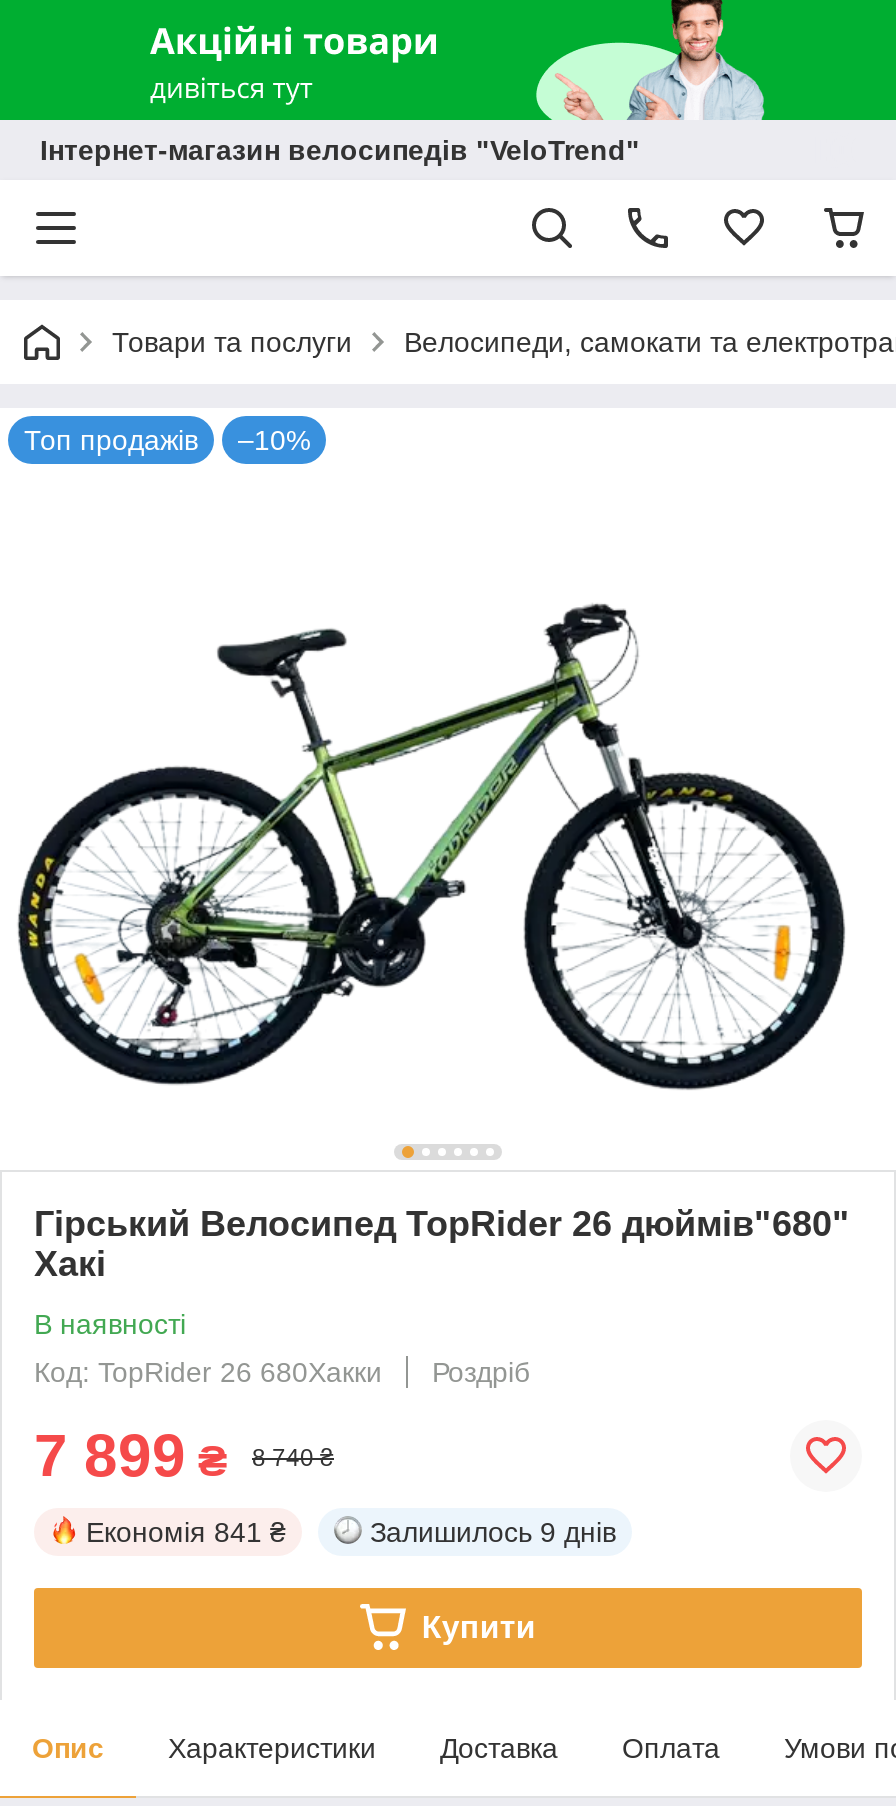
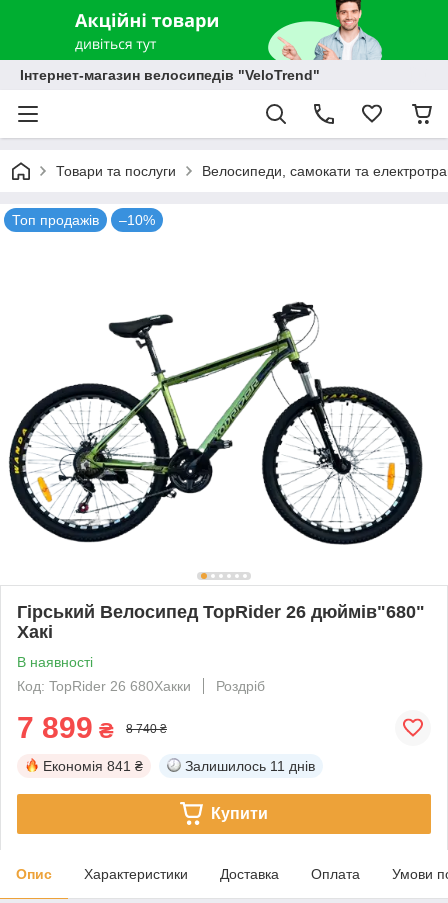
- Залишилось 9 днів
+ Залишилось 11 днів
